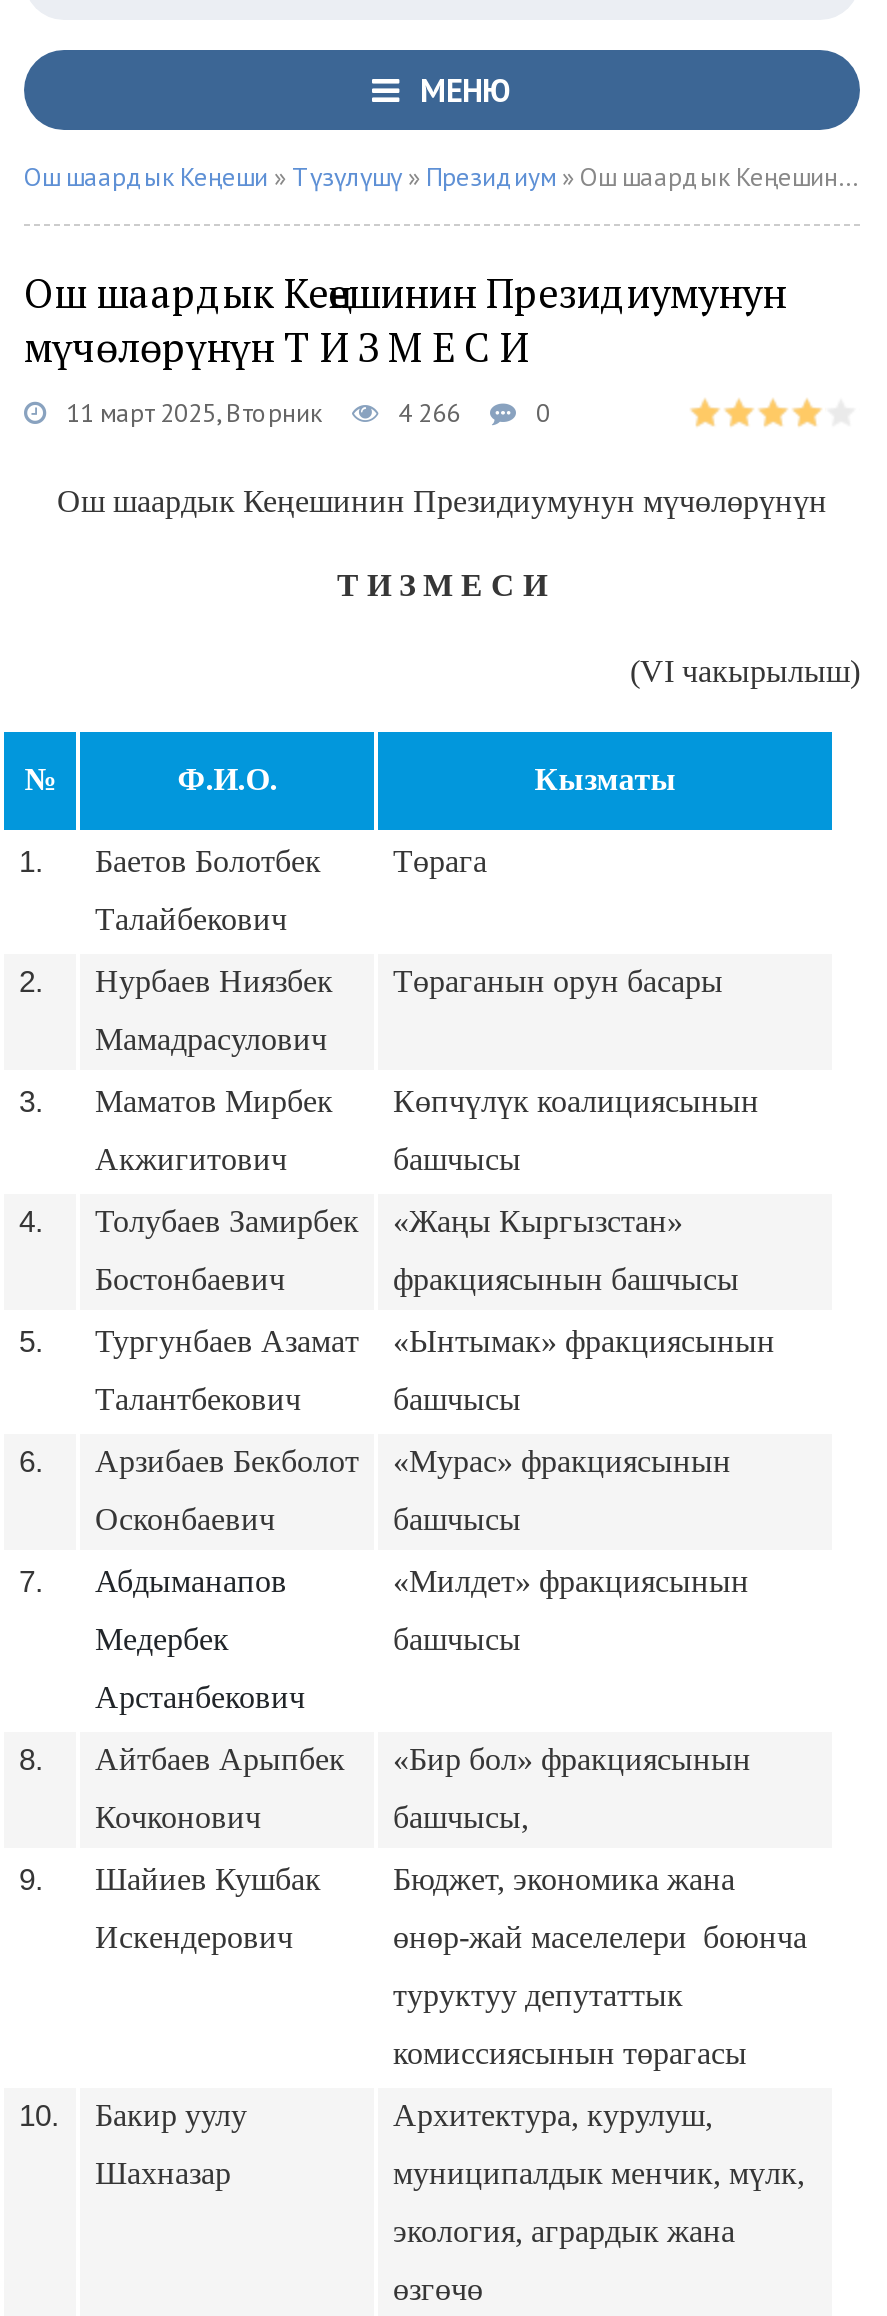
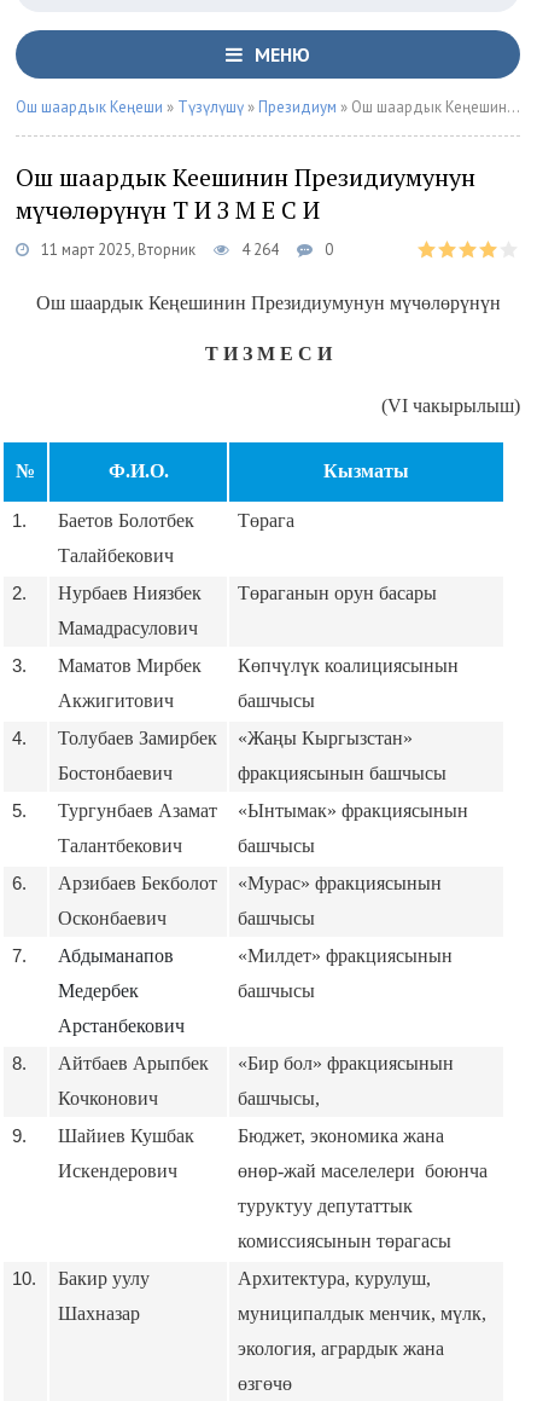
- 4 266
+ 4 264
